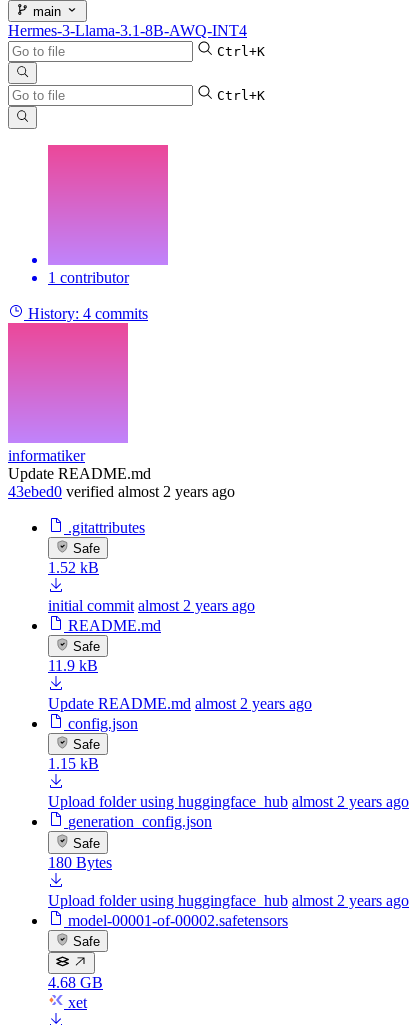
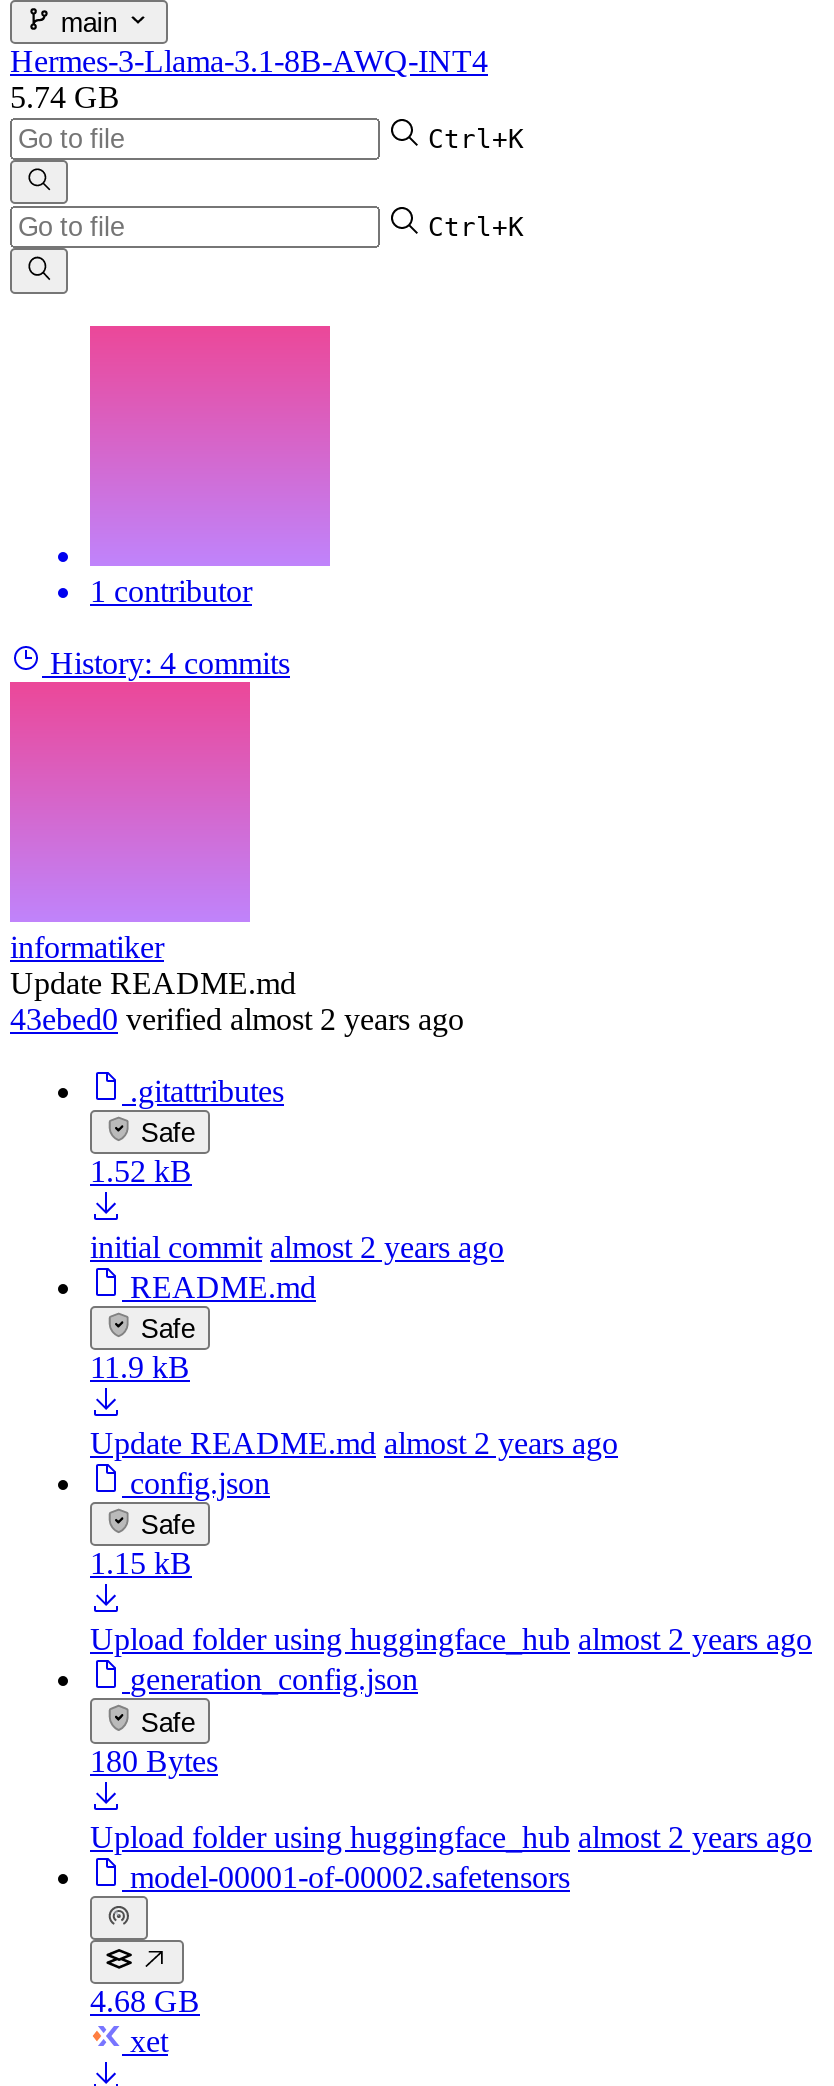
+ 5.74 GB

- Safe
